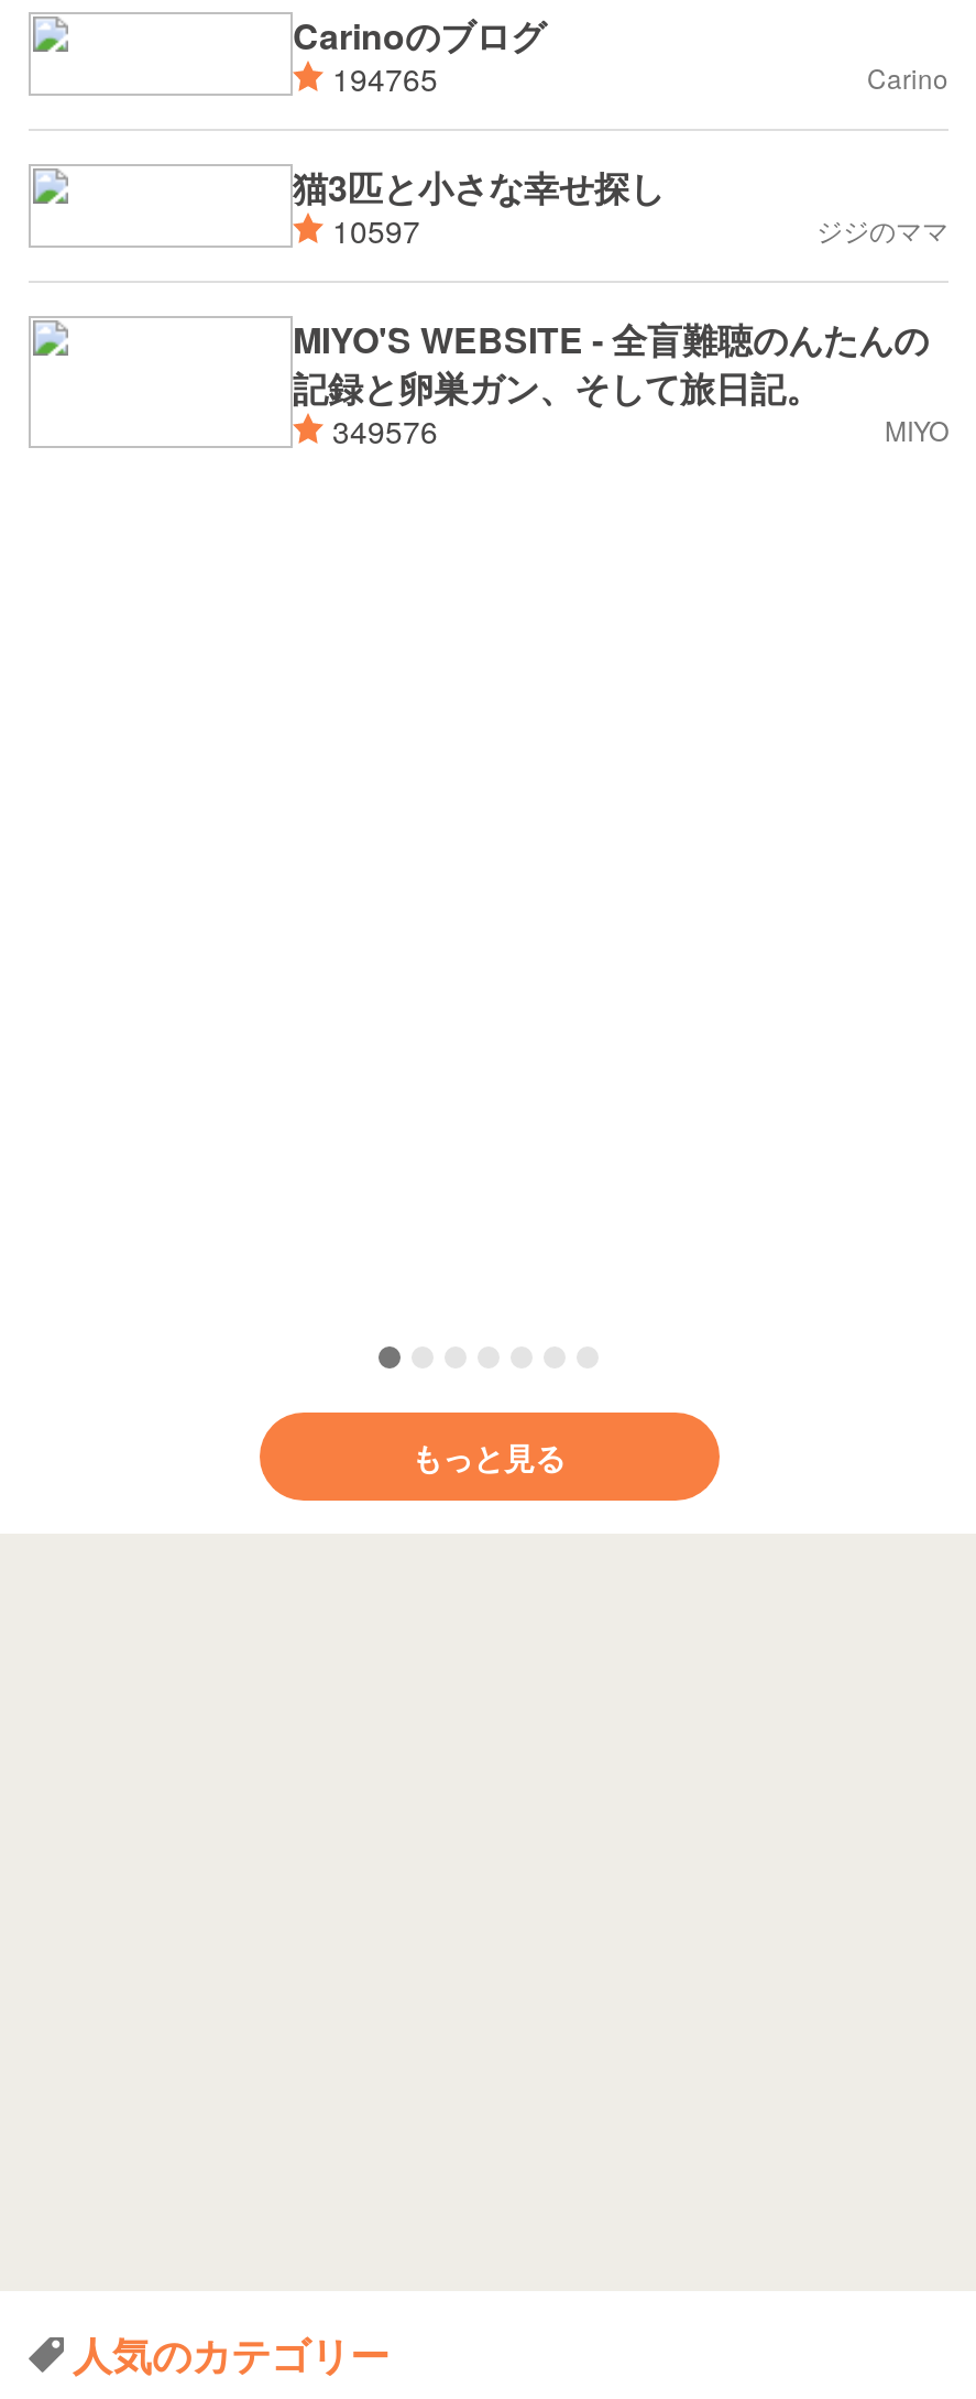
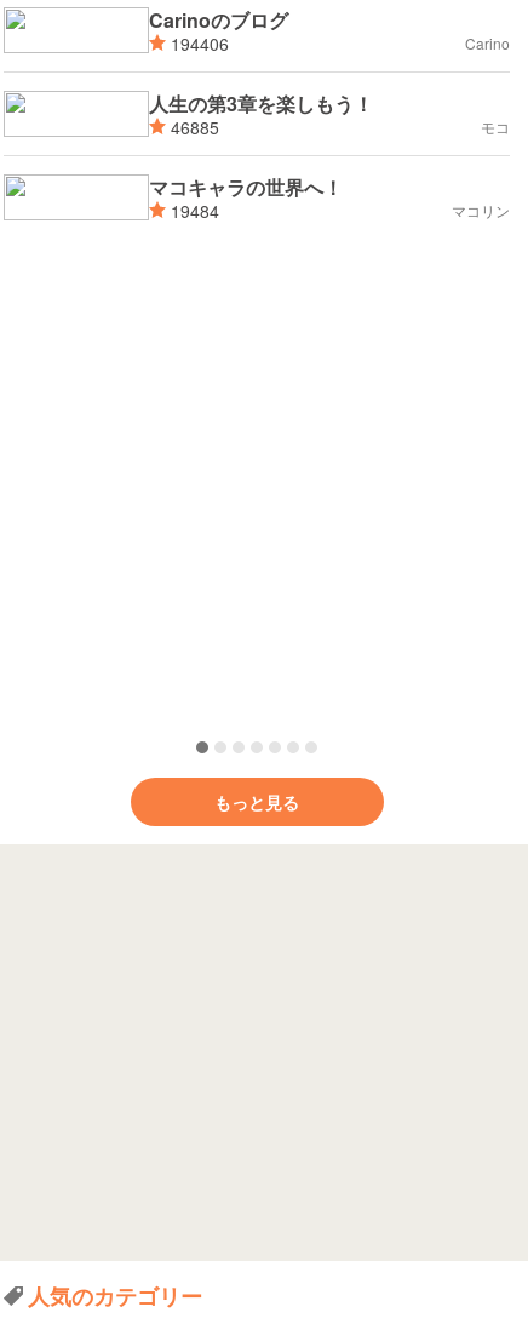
- 194765
+ 194406

- 猫3匹と小さな幸せ探し
- 10597
- ジジのママ
+ 人生の第3章を楽しもう！
+ 46885
+ モコ

- MIYO'S WEBSITE - 全盲難聴のんたんの
- 記録と卵巣ガン、そして旅日記。
- 349576
- MIYO
+ マコキャラの世界へ！
+ 19484
+ マコリン
